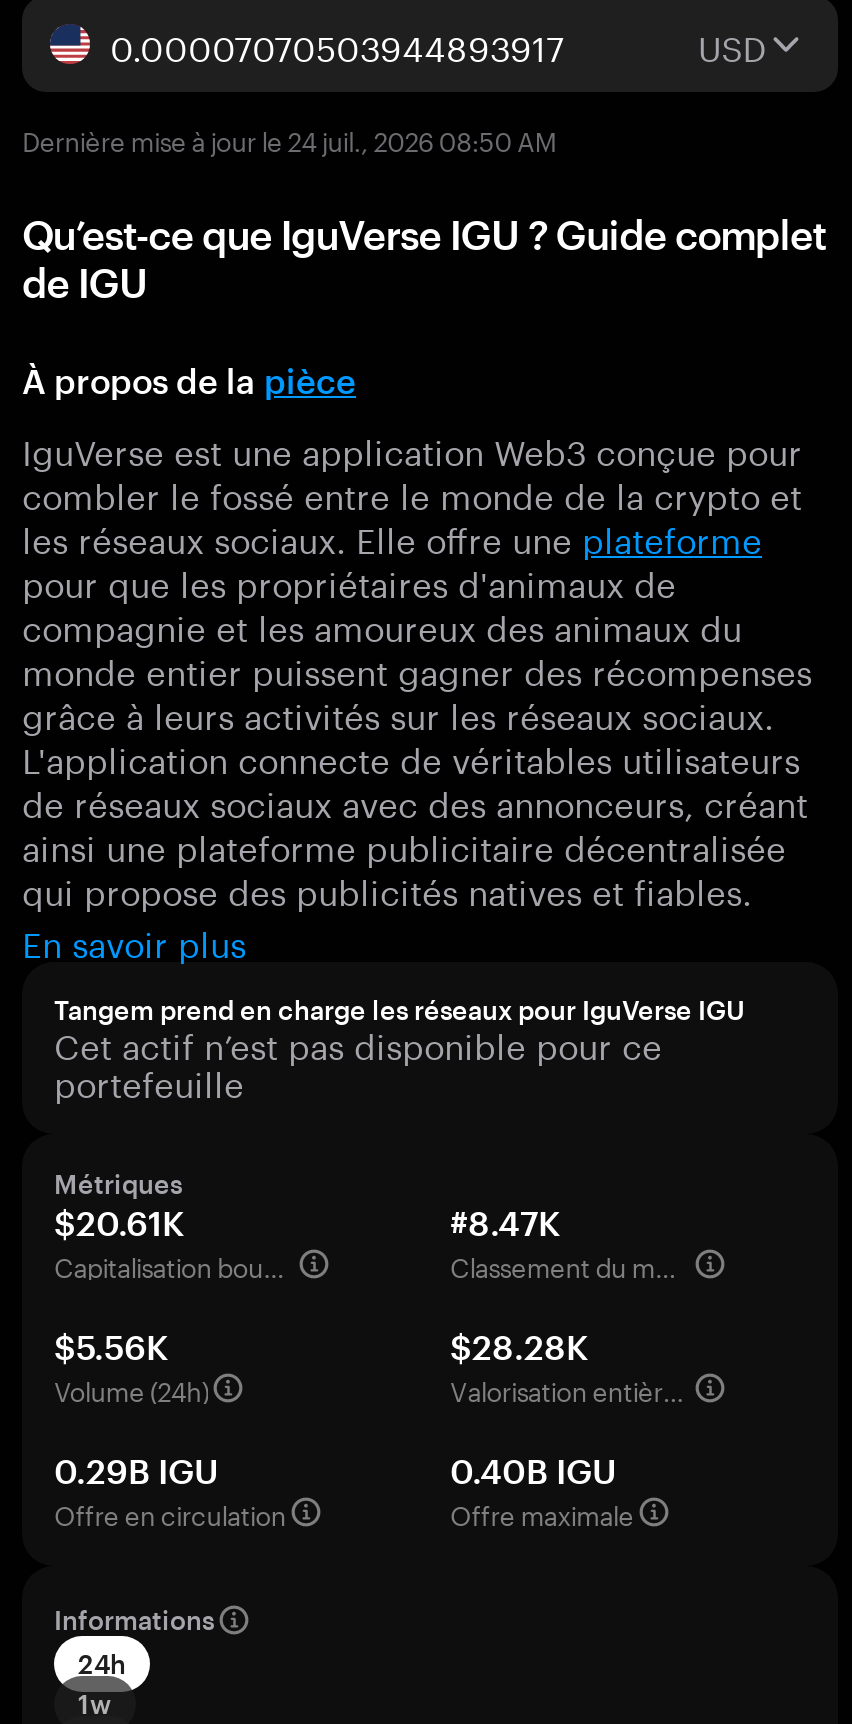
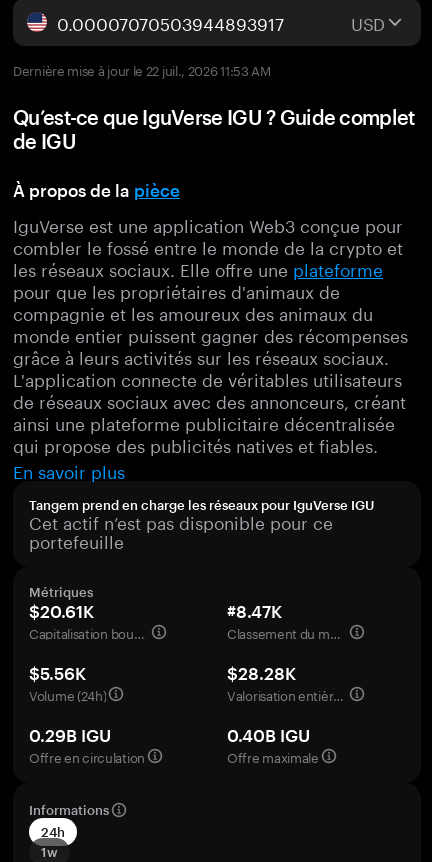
- Dernière mise à jour le 24 juil., 2026 08:50 AM
+ Dernière mise à jour le 22 juil., 2026 11:53 AM
